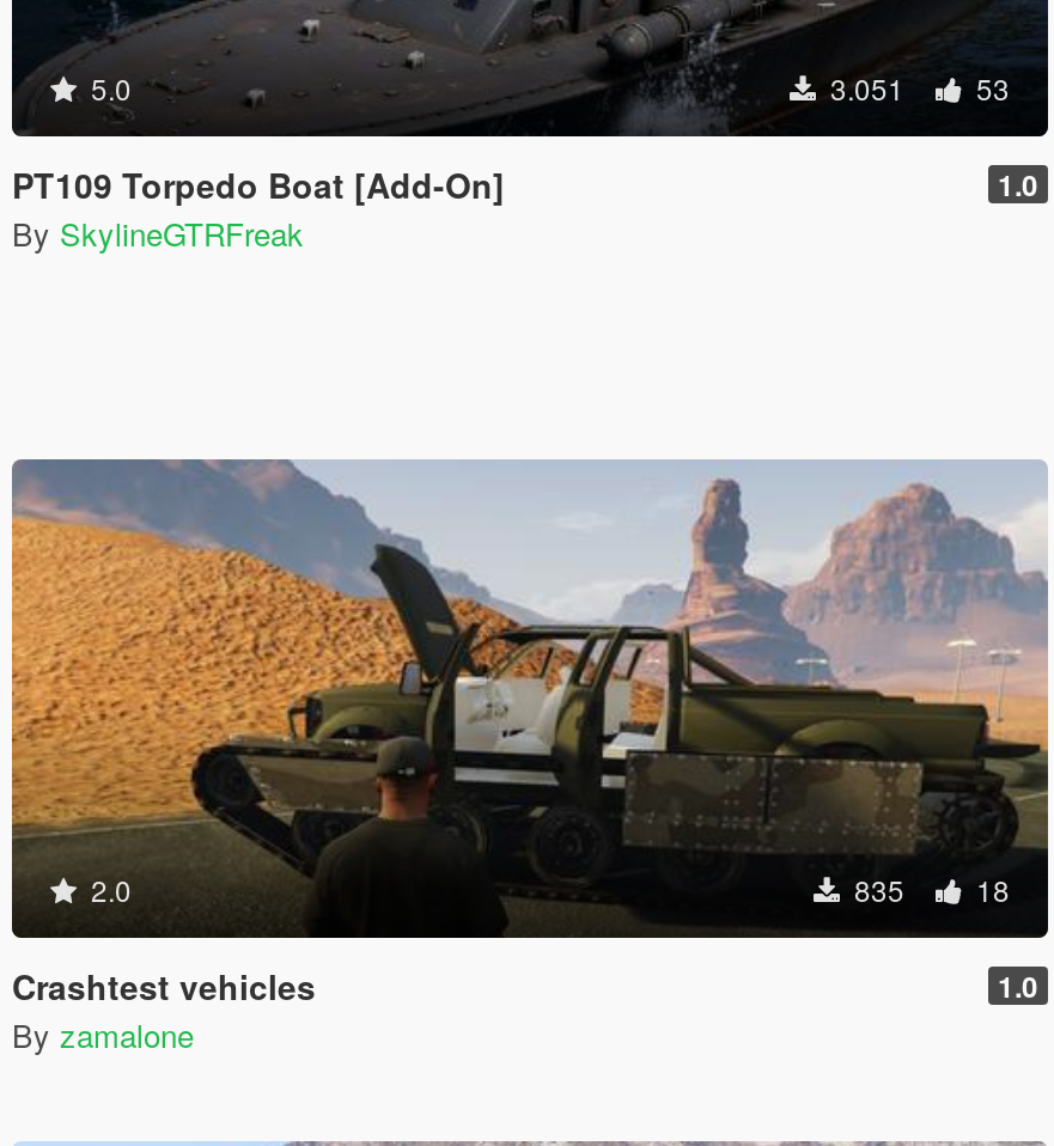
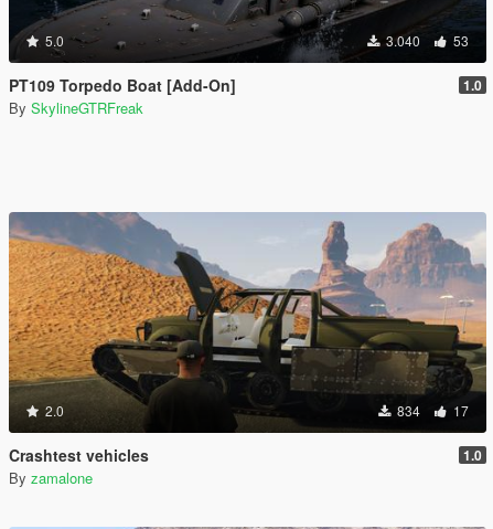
- 3.051 53
+ 3.040 53

- 835
+ 834

- 18
+ 17
